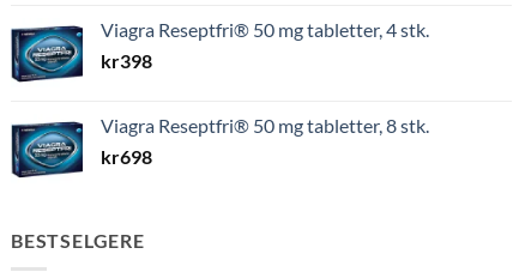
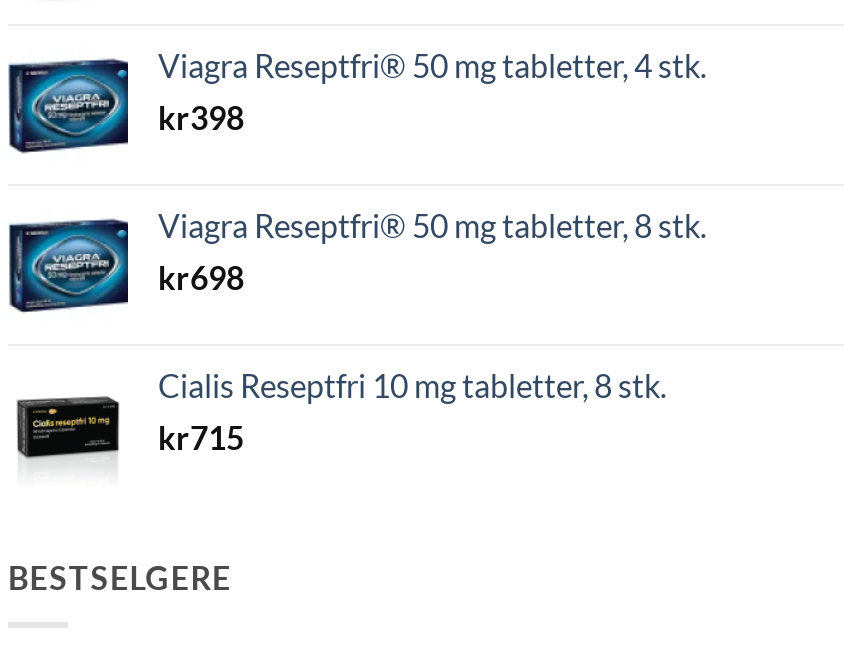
+ [image]
+ Cialis Reseptfri 10 mg tabletter, 8 stk.
+ kr715
